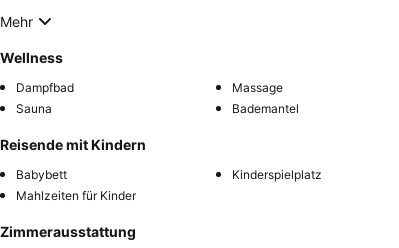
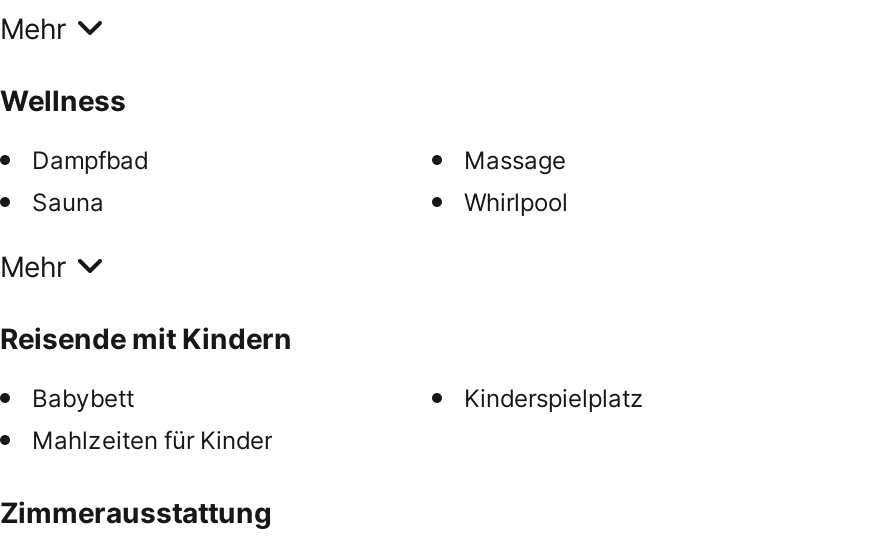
- Bademantel
+ Whirlpool
+ Mehr
